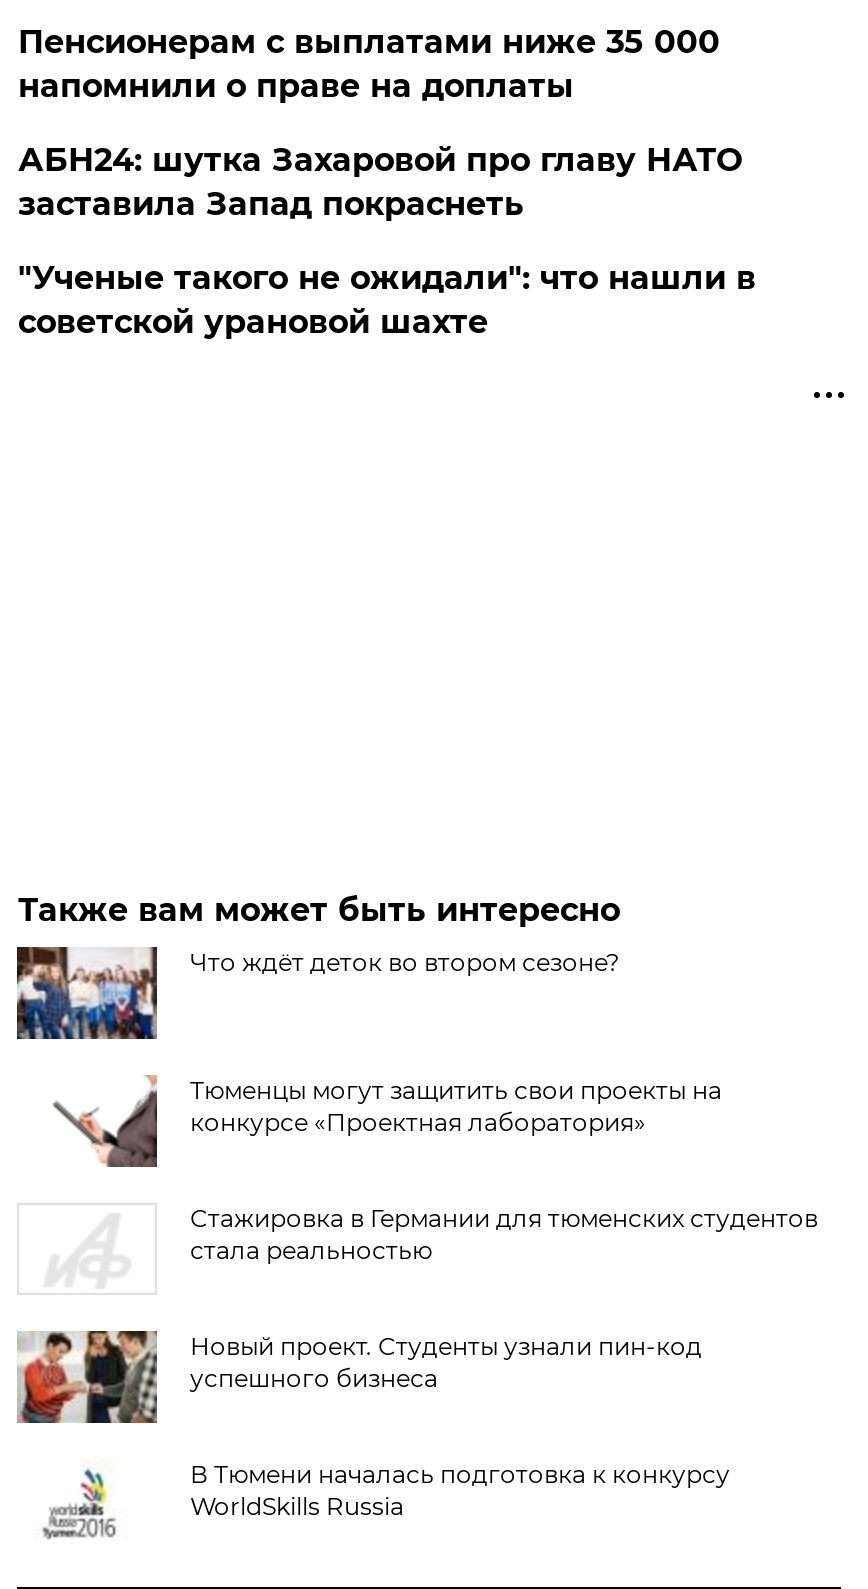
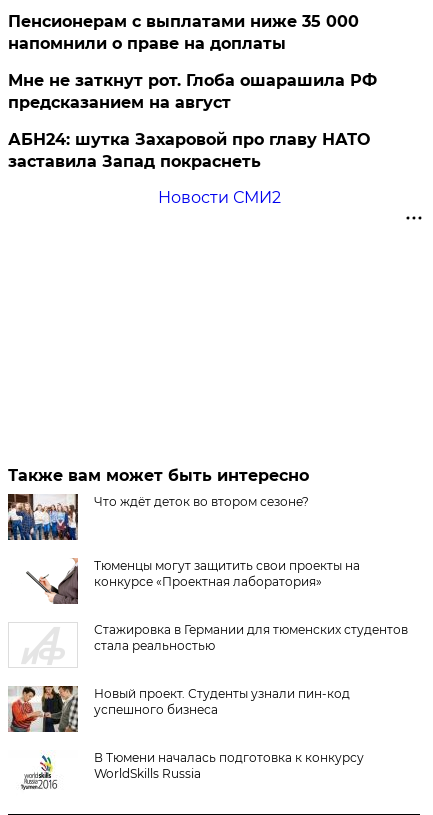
+ Мне не заткнут рот. Глоба ошарашила РФ
+ предсказанием на август

moved down: АБН24: шутка Захаровой про главу НАТО | заставила Запад покраснеть

- "Ученые такого не ожидали": что нашли в
- советской урановой шахте
+ Новости СМИ2
